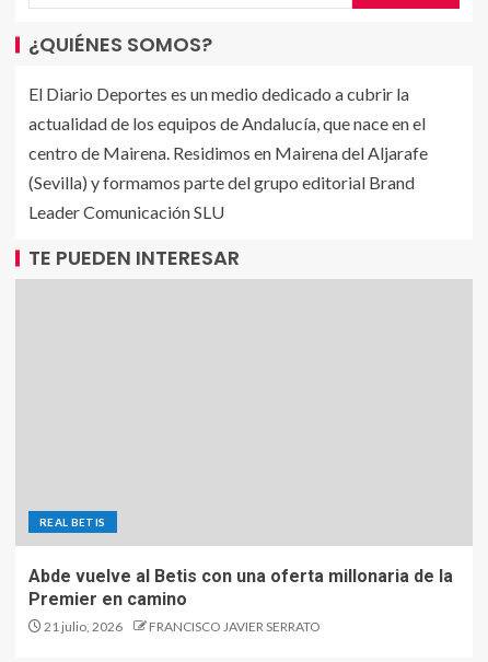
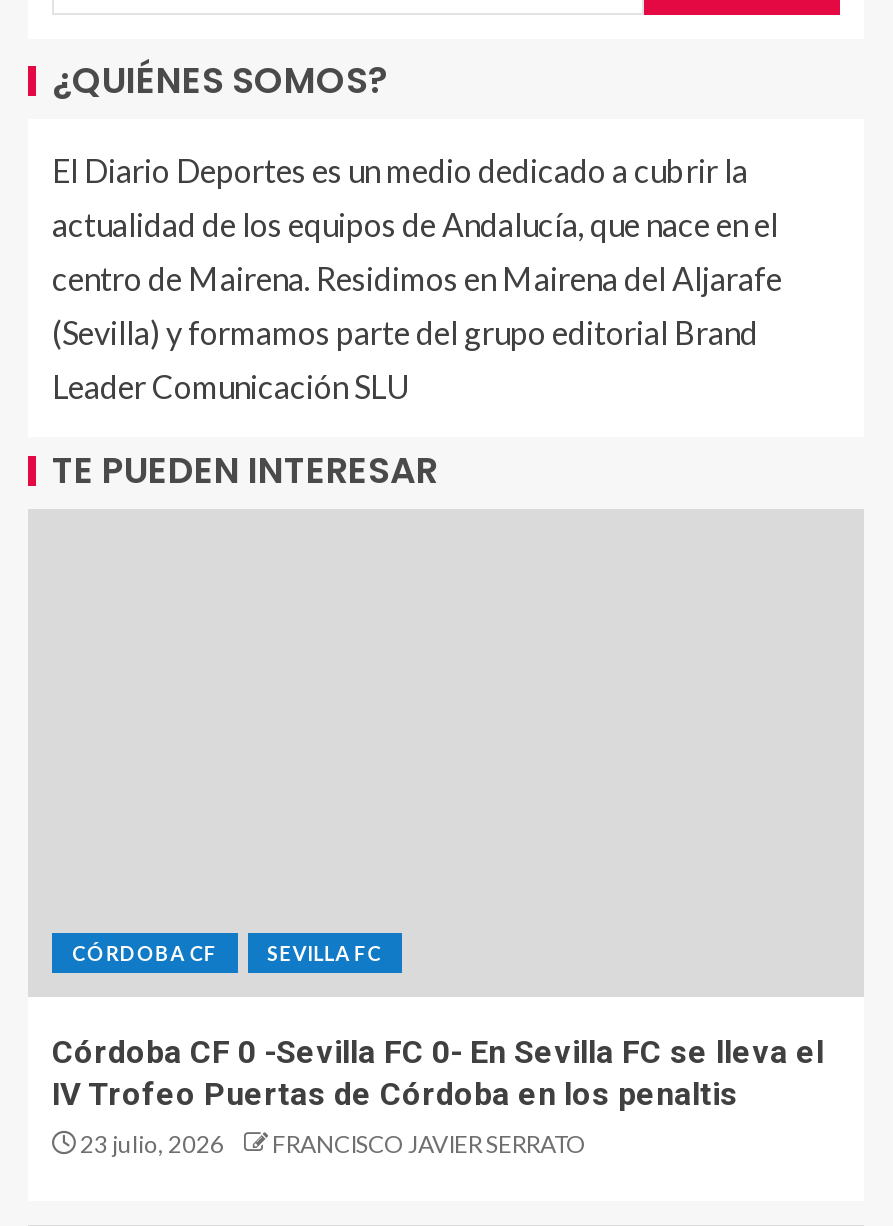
- REAL BETIS
+ CÓRDOBA CF
+ SEVILLA FC

- Abde vuelve al Betis con una oferta millonaria de la
- Premier en camino
- 21 julio, 2026
+ Córdoba CF 0 -Sevilla FC 0- En Sevilla FC se lleva el
+ IV Trofeo Puertas de Córdoba en los penaltis
+ 23 julio, 2026
